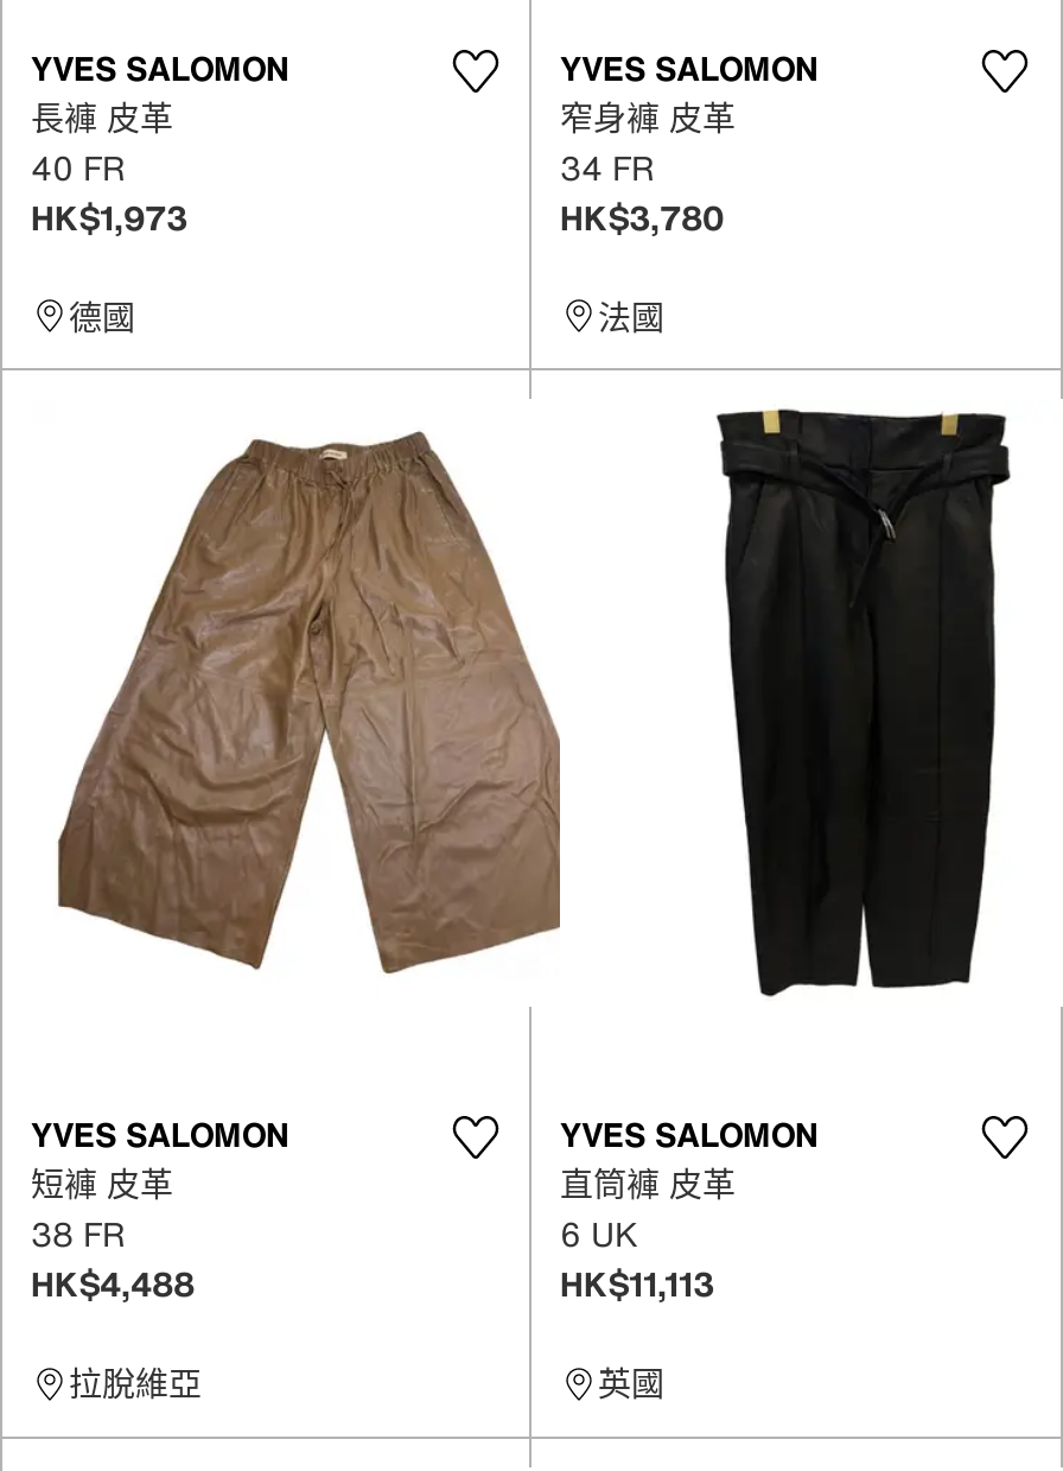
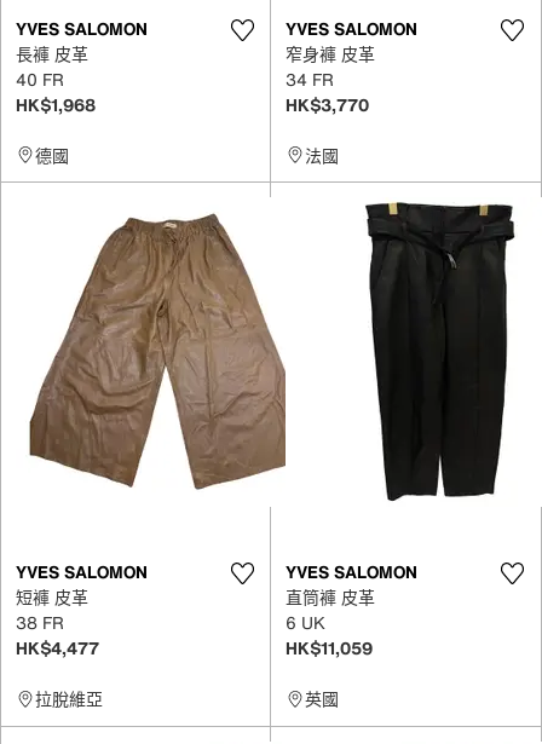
- HK$1,973
+ HK$1,968

- HK$3,780
+ HK$3,770

- HK$4,488
+ HK$4,477

- HK$11,113
+ HK$11,059
